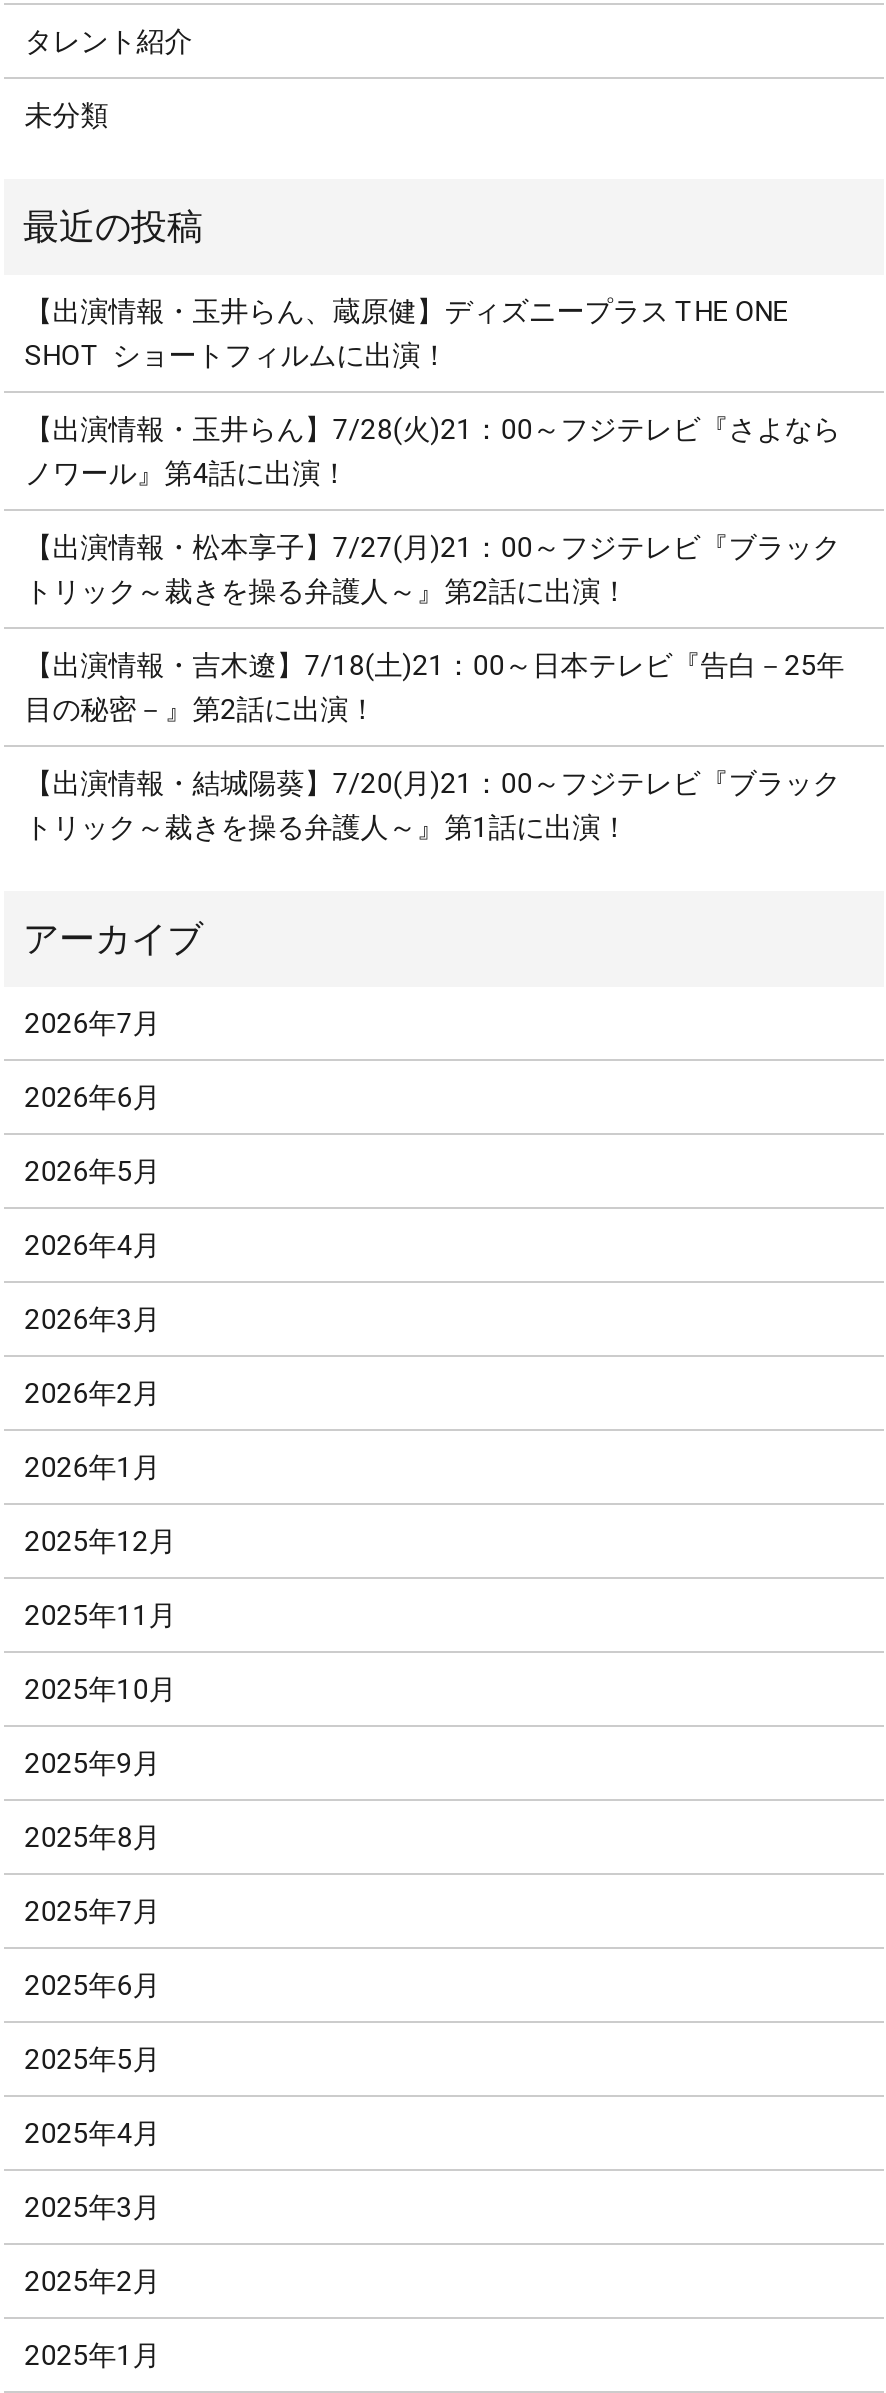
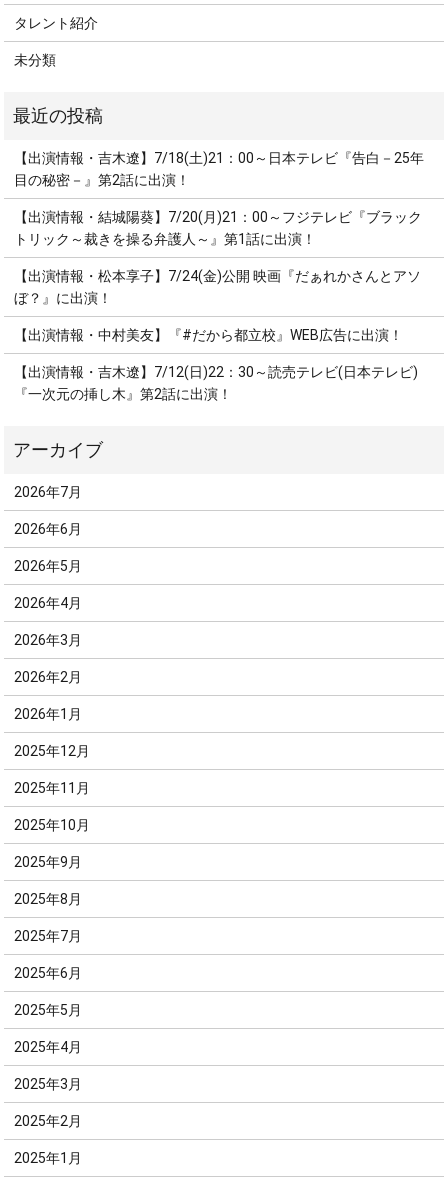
- 【出演情報・玉井らん、蔵原健】ディズニープラス THE ONE
- SHOT ショートフィルムに出演！
- 【出演情報・玉井らん】7/28(火)21：00～フジテレビ『さよなら
- ノワール』第4話に出演！
- 【出演情報・松本享子】7/27(月)21：00～フジテレビ『ブラック
- トリック～裁きを操る弁護人～』第2話に出演！

moved up: 【出演情報・吉木遼】7/18(土)21：00～日本テレビ『告白－25年 | 目の秘密－』第2話に出演！ | 【出演情報・結城陽葵】7/20(月)21：00～フジテレビ『ブラック | トリック～裁きを操る弁護人～』第1話に出演！

+ 【出演情報・松本享子】7/24(金)公開 映画『だぁれかさんとアソ
+ ぼ？』に出演！
+ 【出演情報・中村美友】『#だから都立校』WEB広告に出演！
+ 【出演情報・吉木遼】7/12(日)22：30～読売テレビ(日本テレビ)
+ 『一次元の挿し木』第2話に出演！
